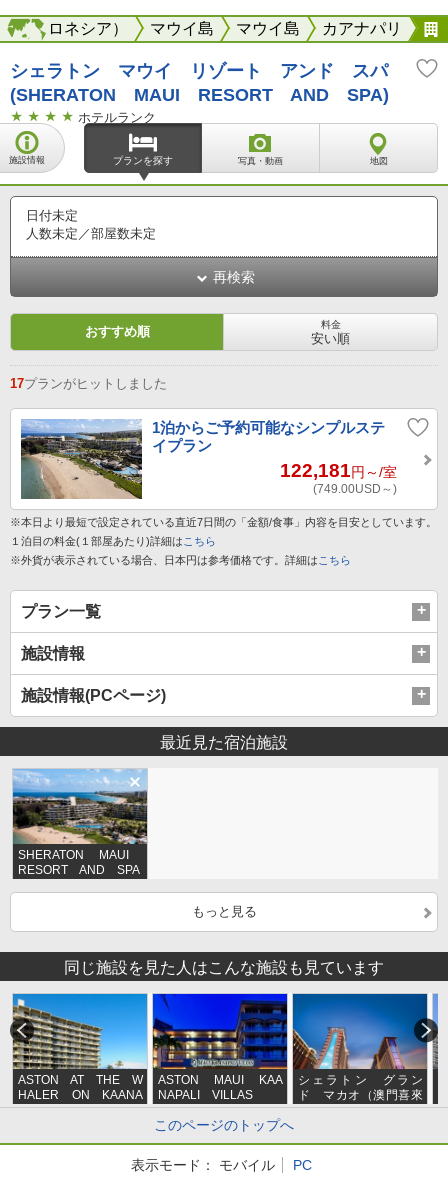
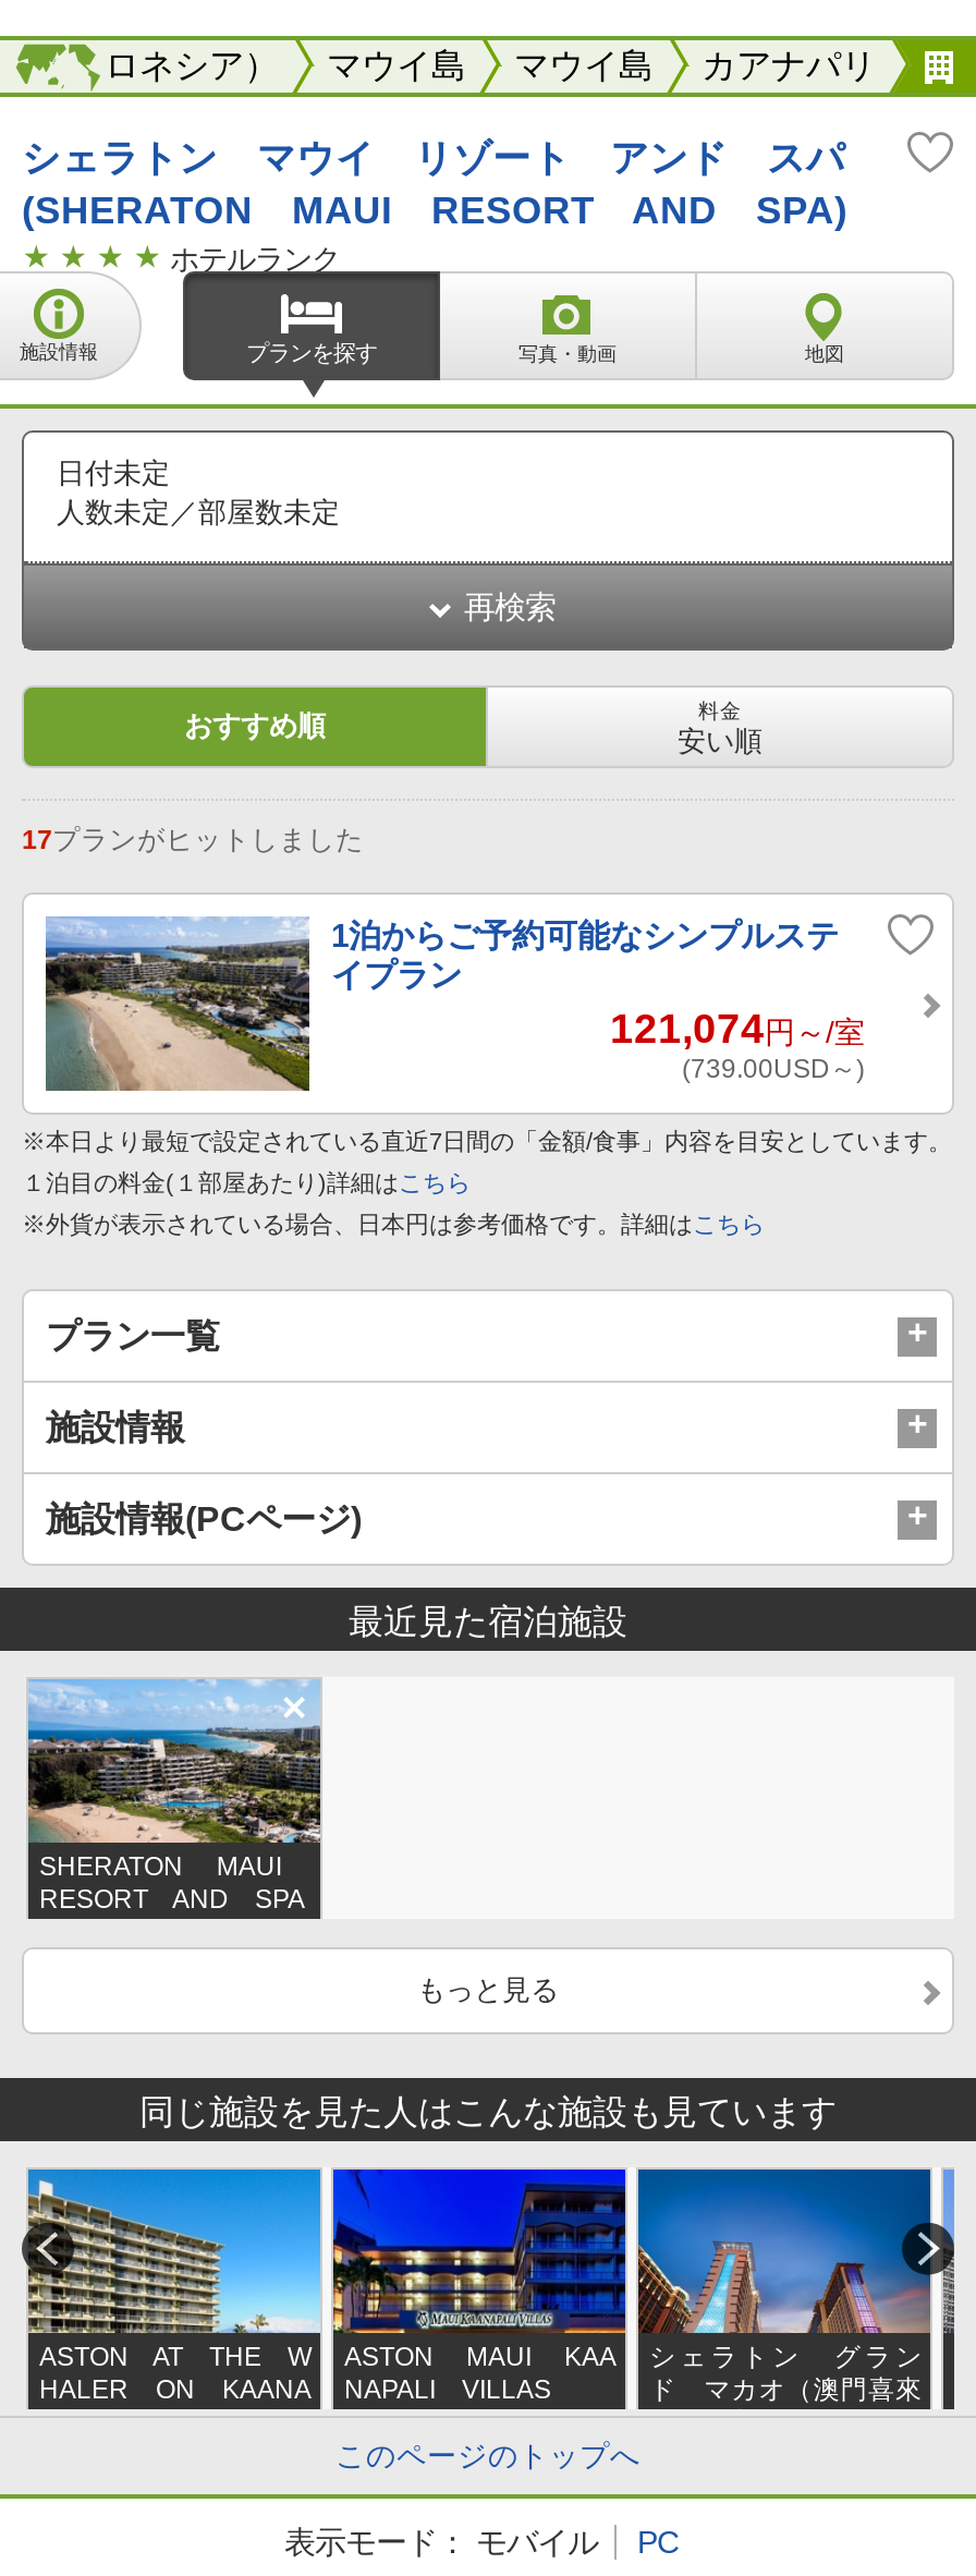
- 122,181円～/室
+ 121,074円～/室

- (749.00USD～)
+ (739.00USD～)
